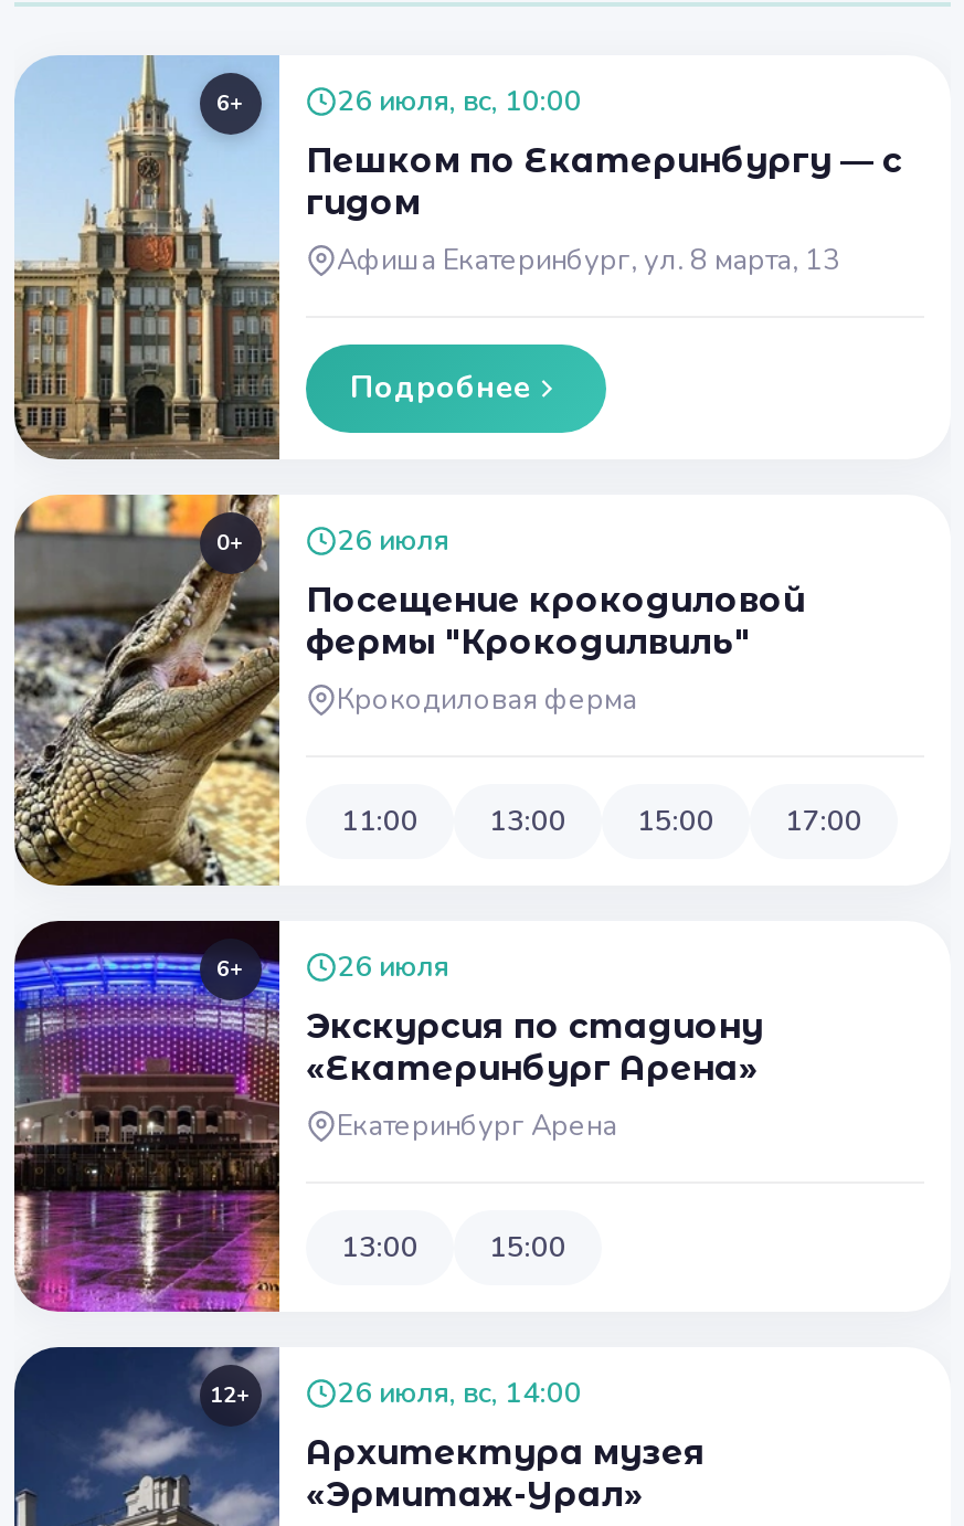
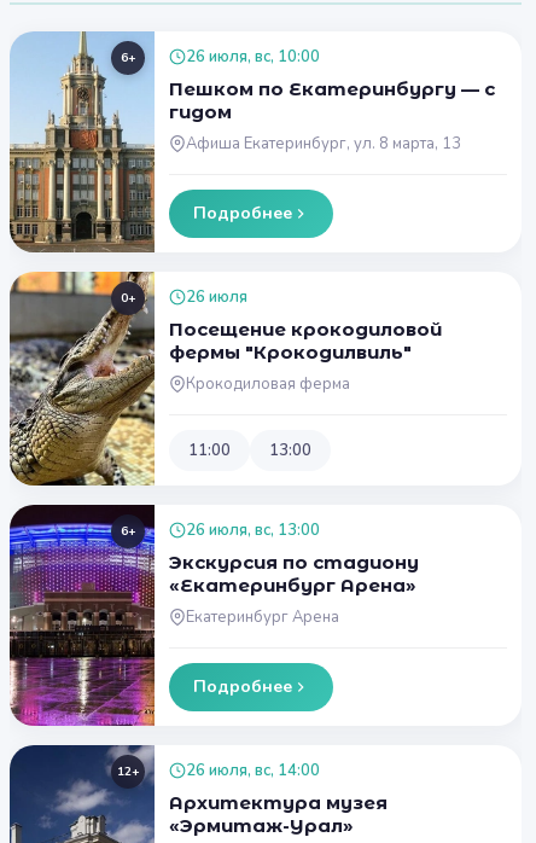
- 15:00
- 17:00

- 26 июля
+ 26 июля, вс, 13:00

- 13:00
- 15:00
+ Подробнее
